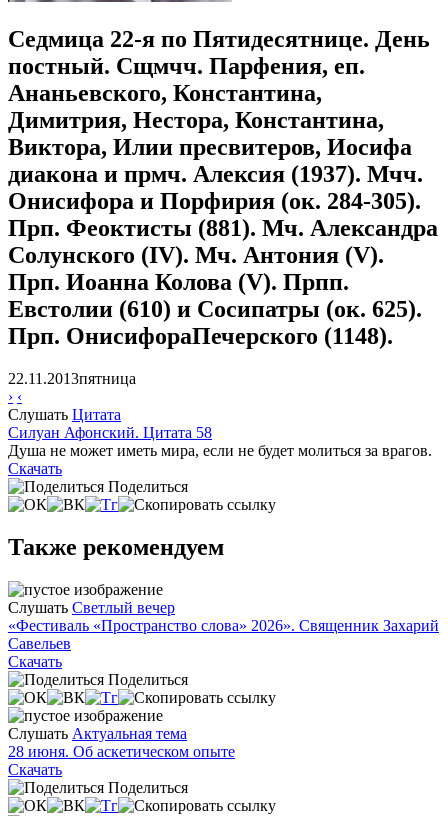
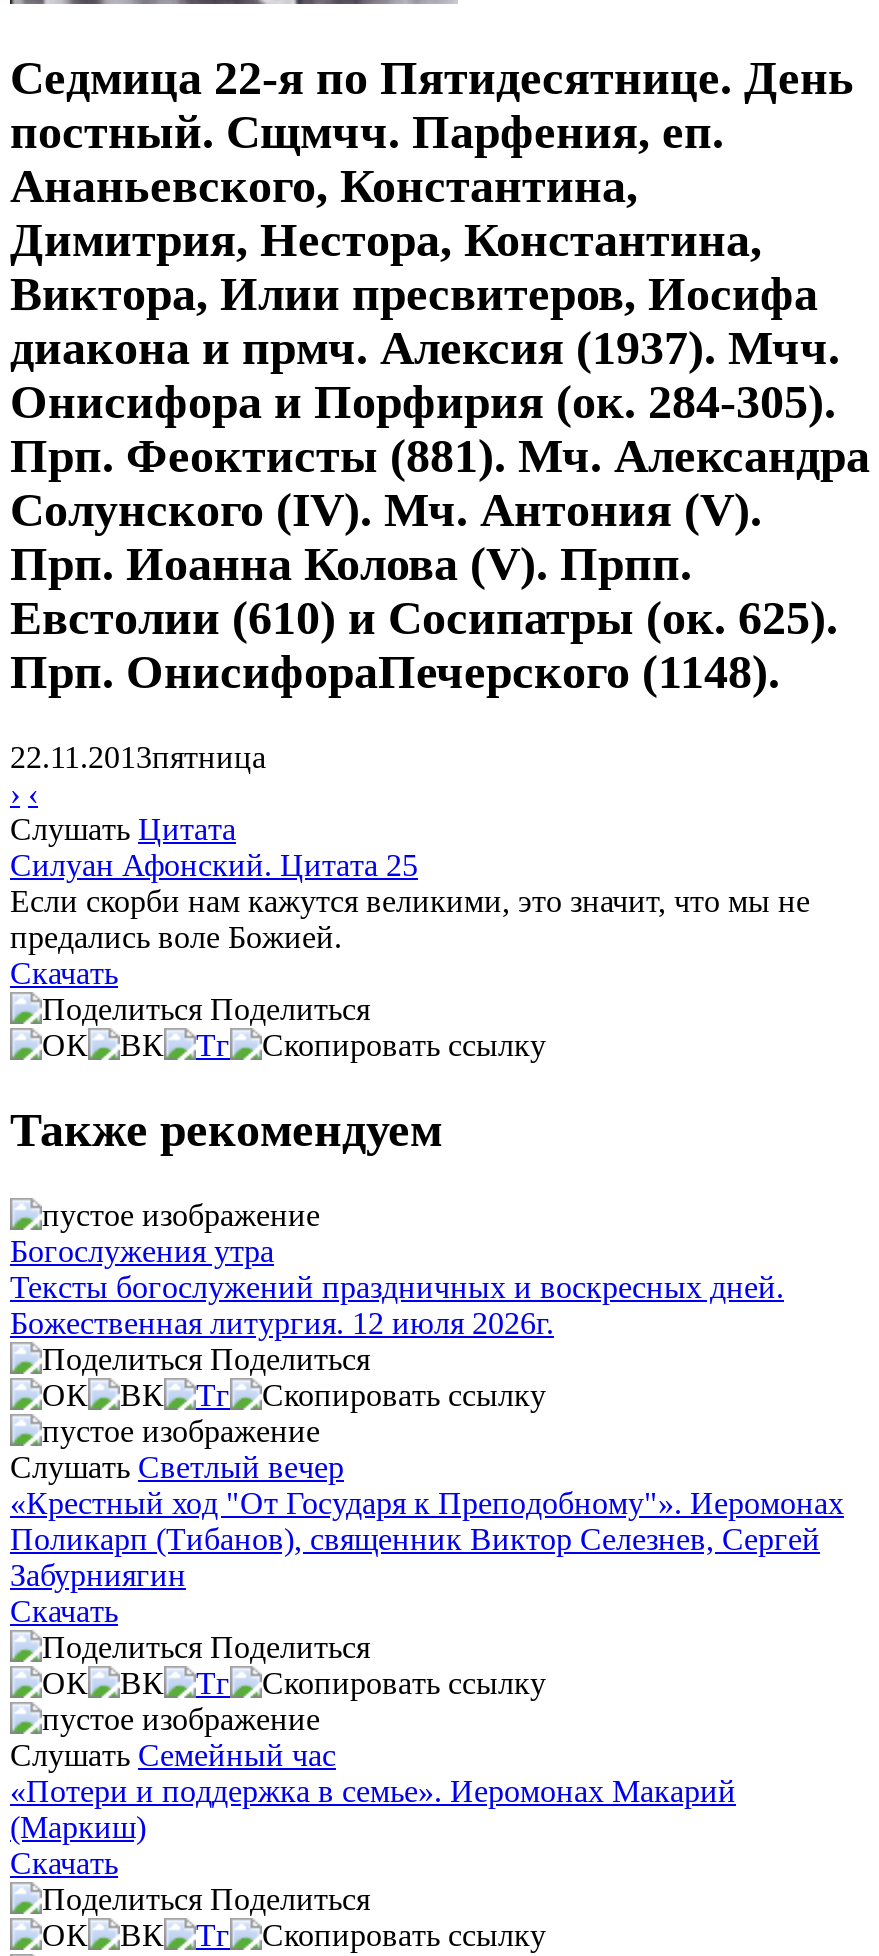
- Силуан Афонский. Цитата 58
- Душа не может иметь мира, если не будет молиться за врагов.
+ Силуан Афонский. Цитата 25
+ Если скорби нам кажутся великими, это значит, что мы не
+ предались воле Божией.

+ Богослужения утра
+ Тексты богослужений праздничных и воскресных дней.
+ Божественная литургия. 12 июля 2026г.
+ Поделиться

- «Фестиваль «Пространство слова» 2026». Священник Захарий
- Савельев
+ «Крестный ход "От Государя к Преподобному"». Иеромонах
+ Поликарп (Тибанов), священник Виктор Селезнев, Сергей
+ Забурниягин

- Слушать Актуальная тема
- 28 июня. Об аскетическом опыте
+ Слушать Семейный час
+ «Потери и поддержка в семье». Иеромонах Макарий
+ (Маркиш)
